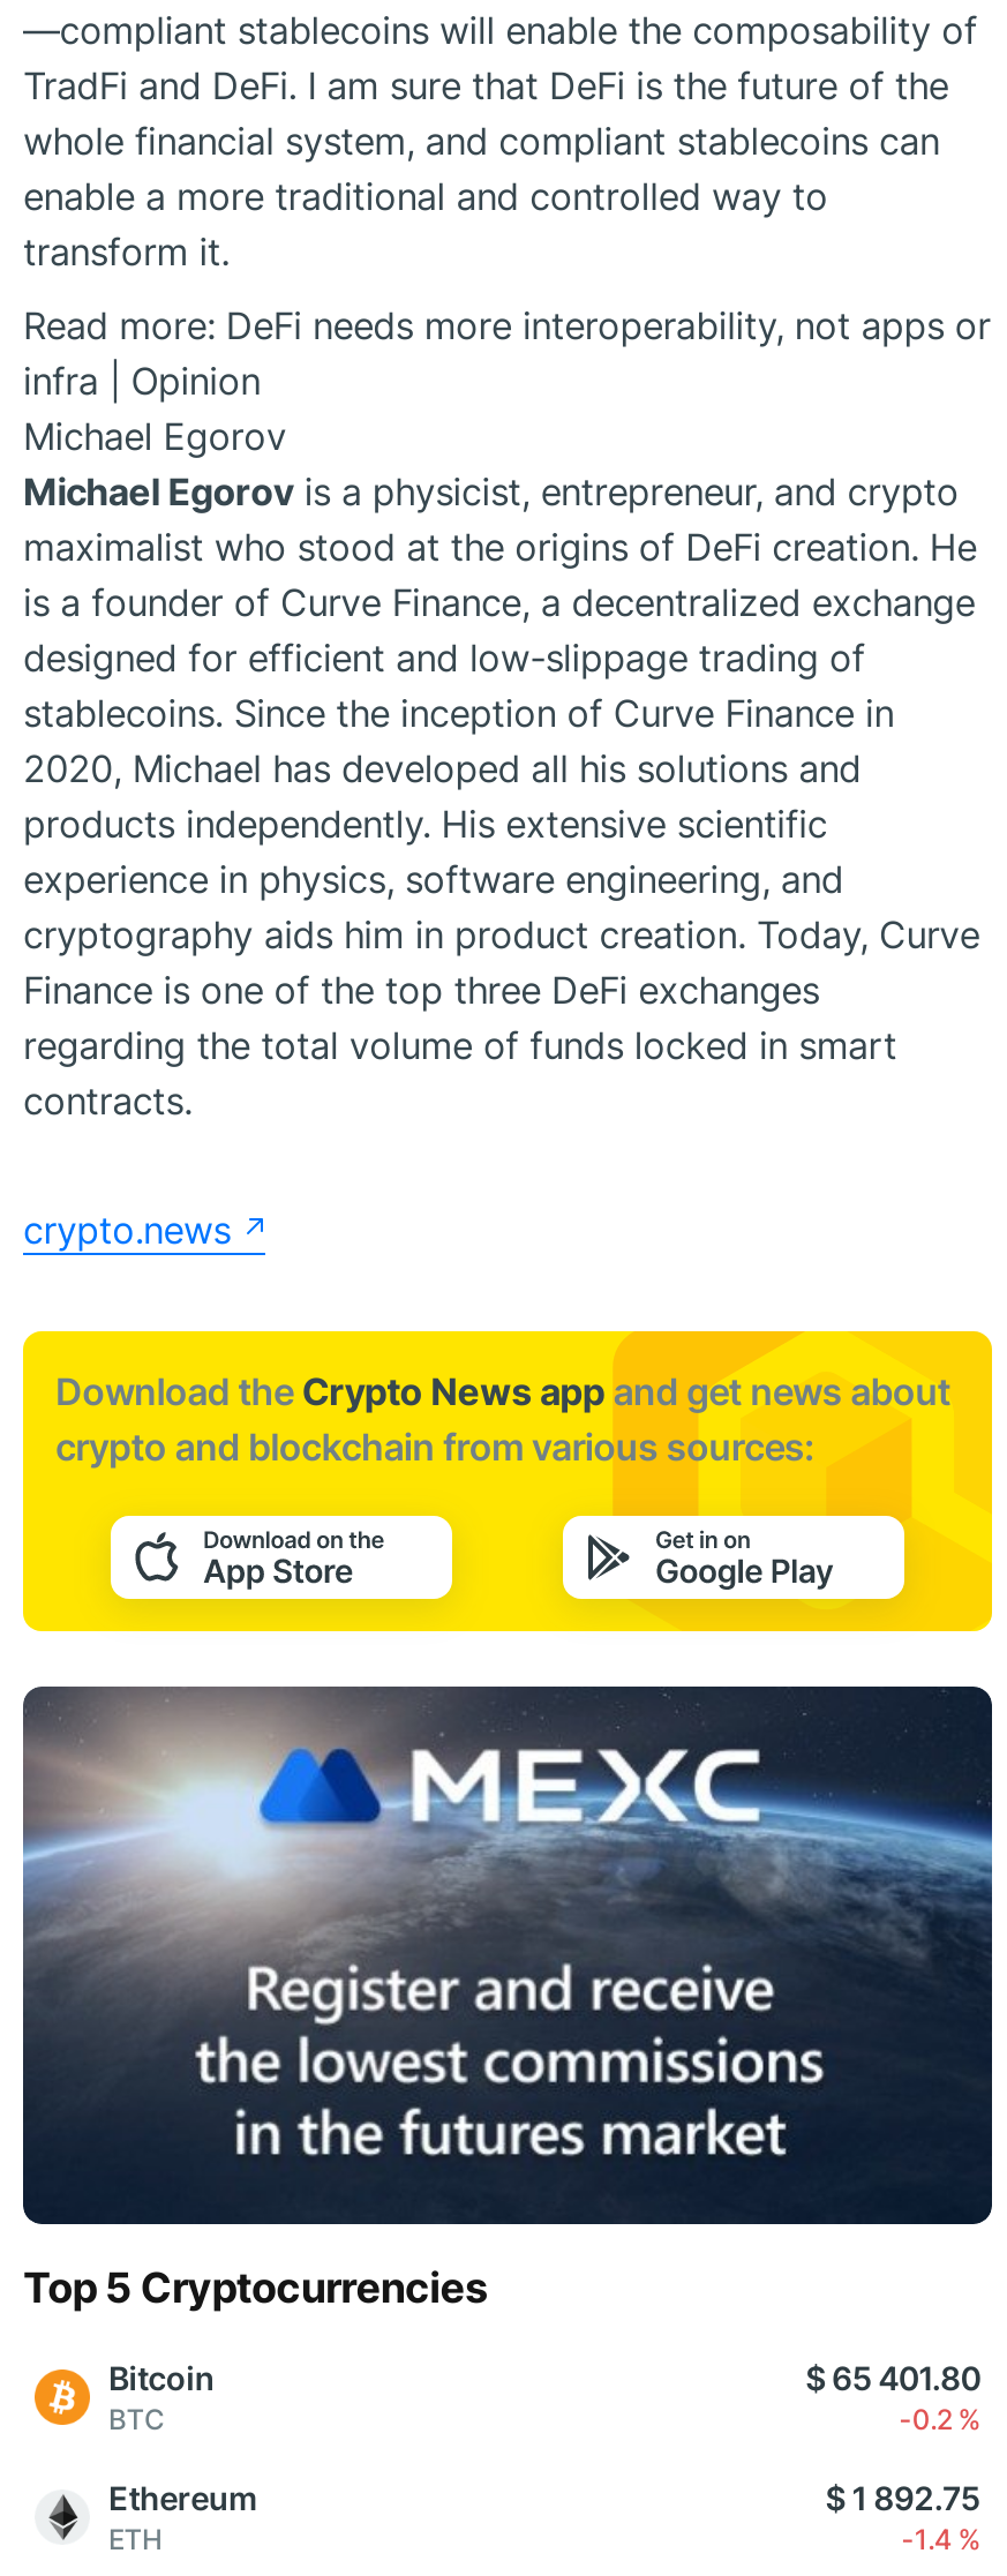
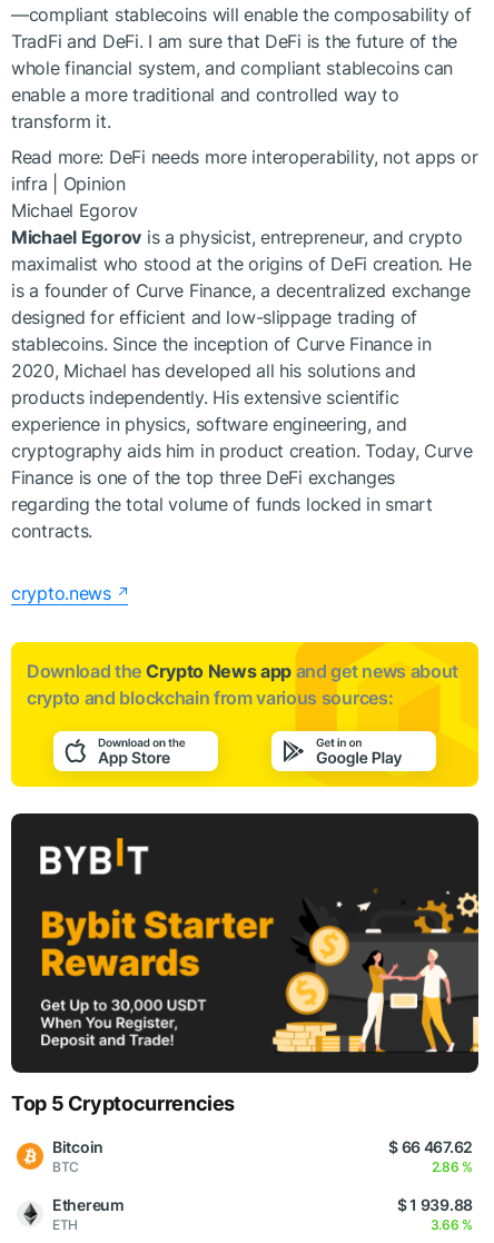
- [image]
+ [image]

- $ 65 401.80
+ $ 66 467.62

- -0.2 %
+ 2.86 %

- $ 1 892.75
+ $ 1 939.88

- -1.4 %
+ 3.66 %
